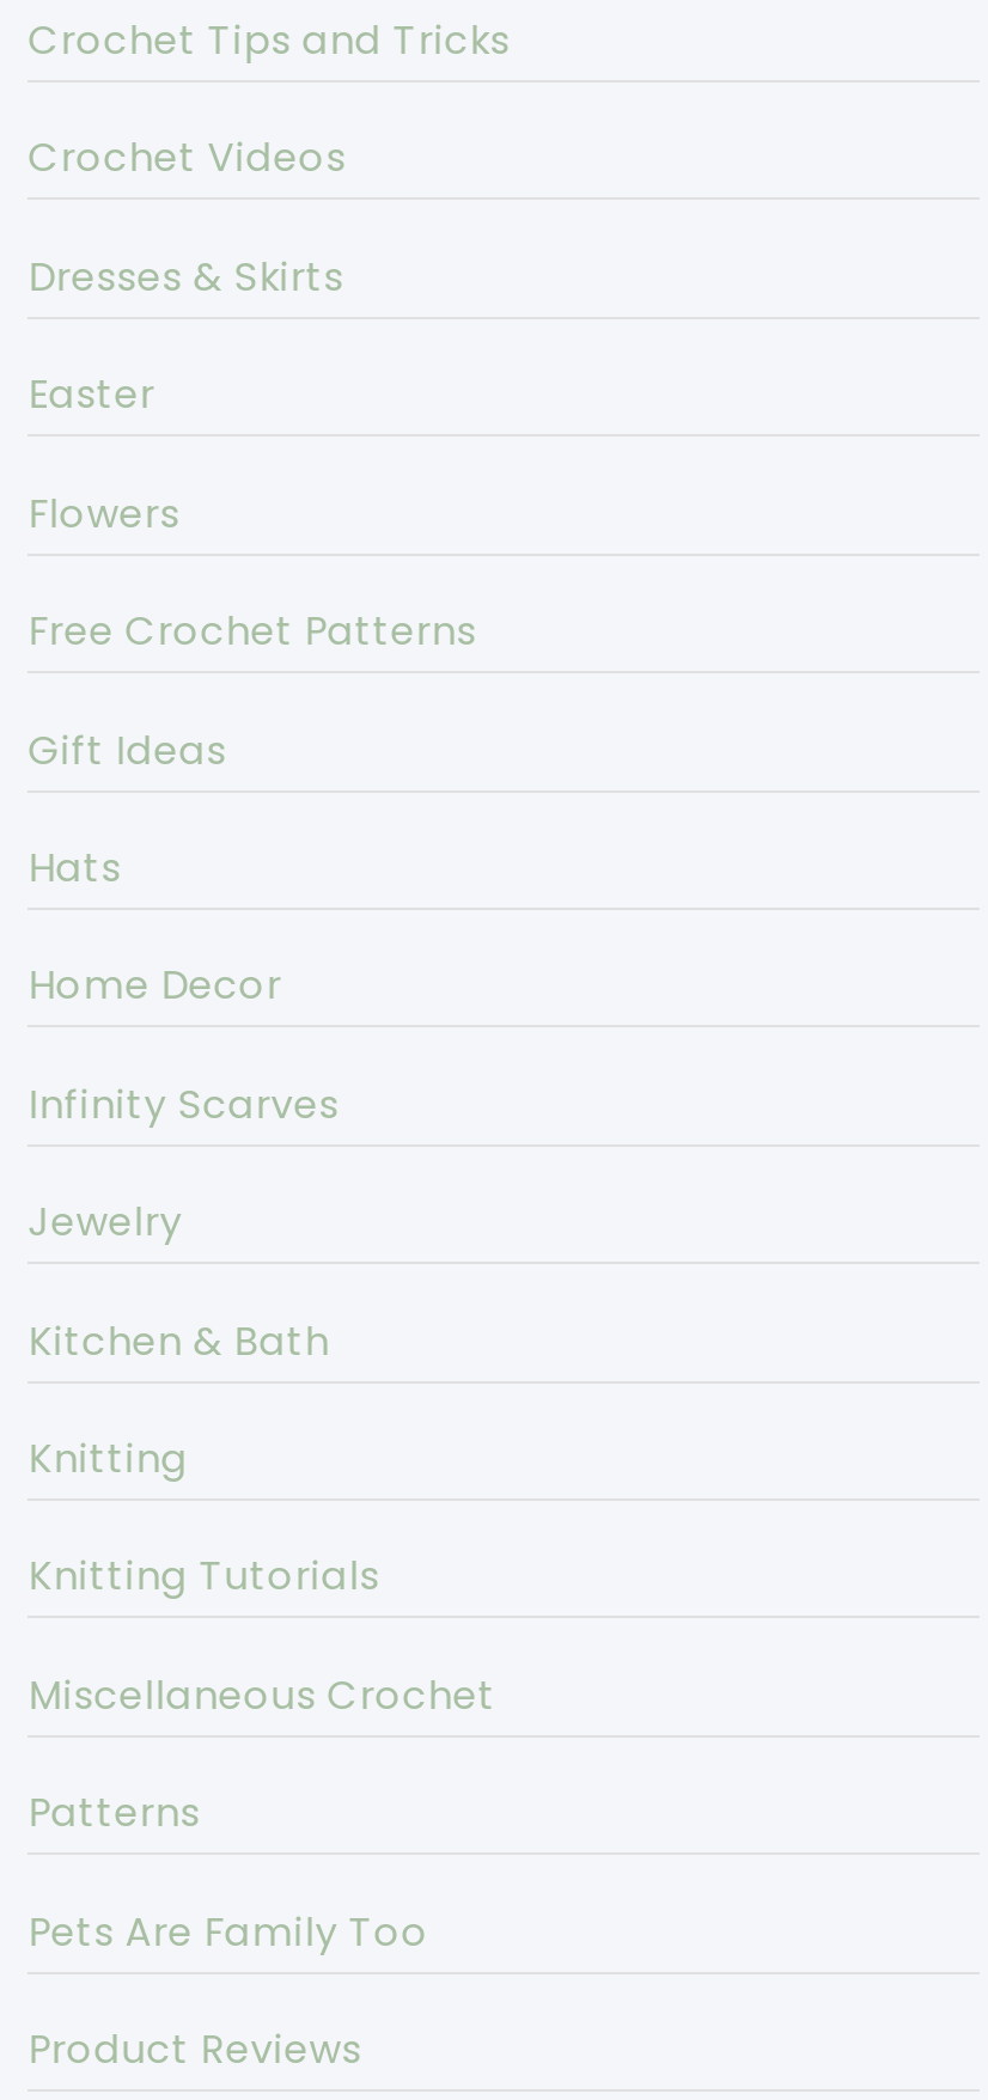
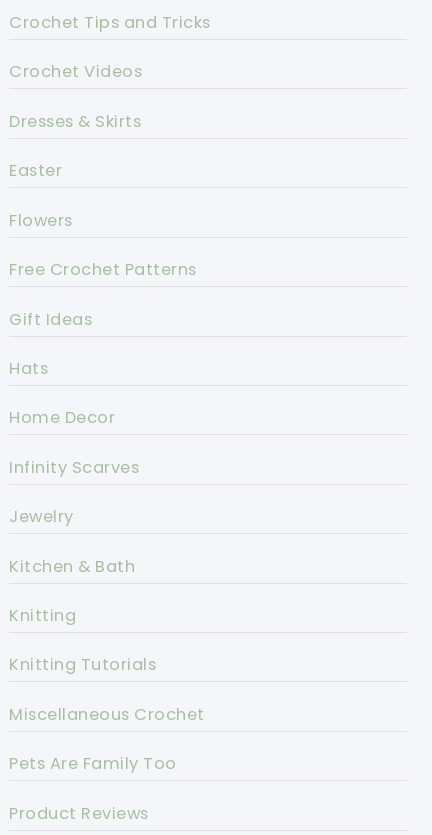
- Patterns
